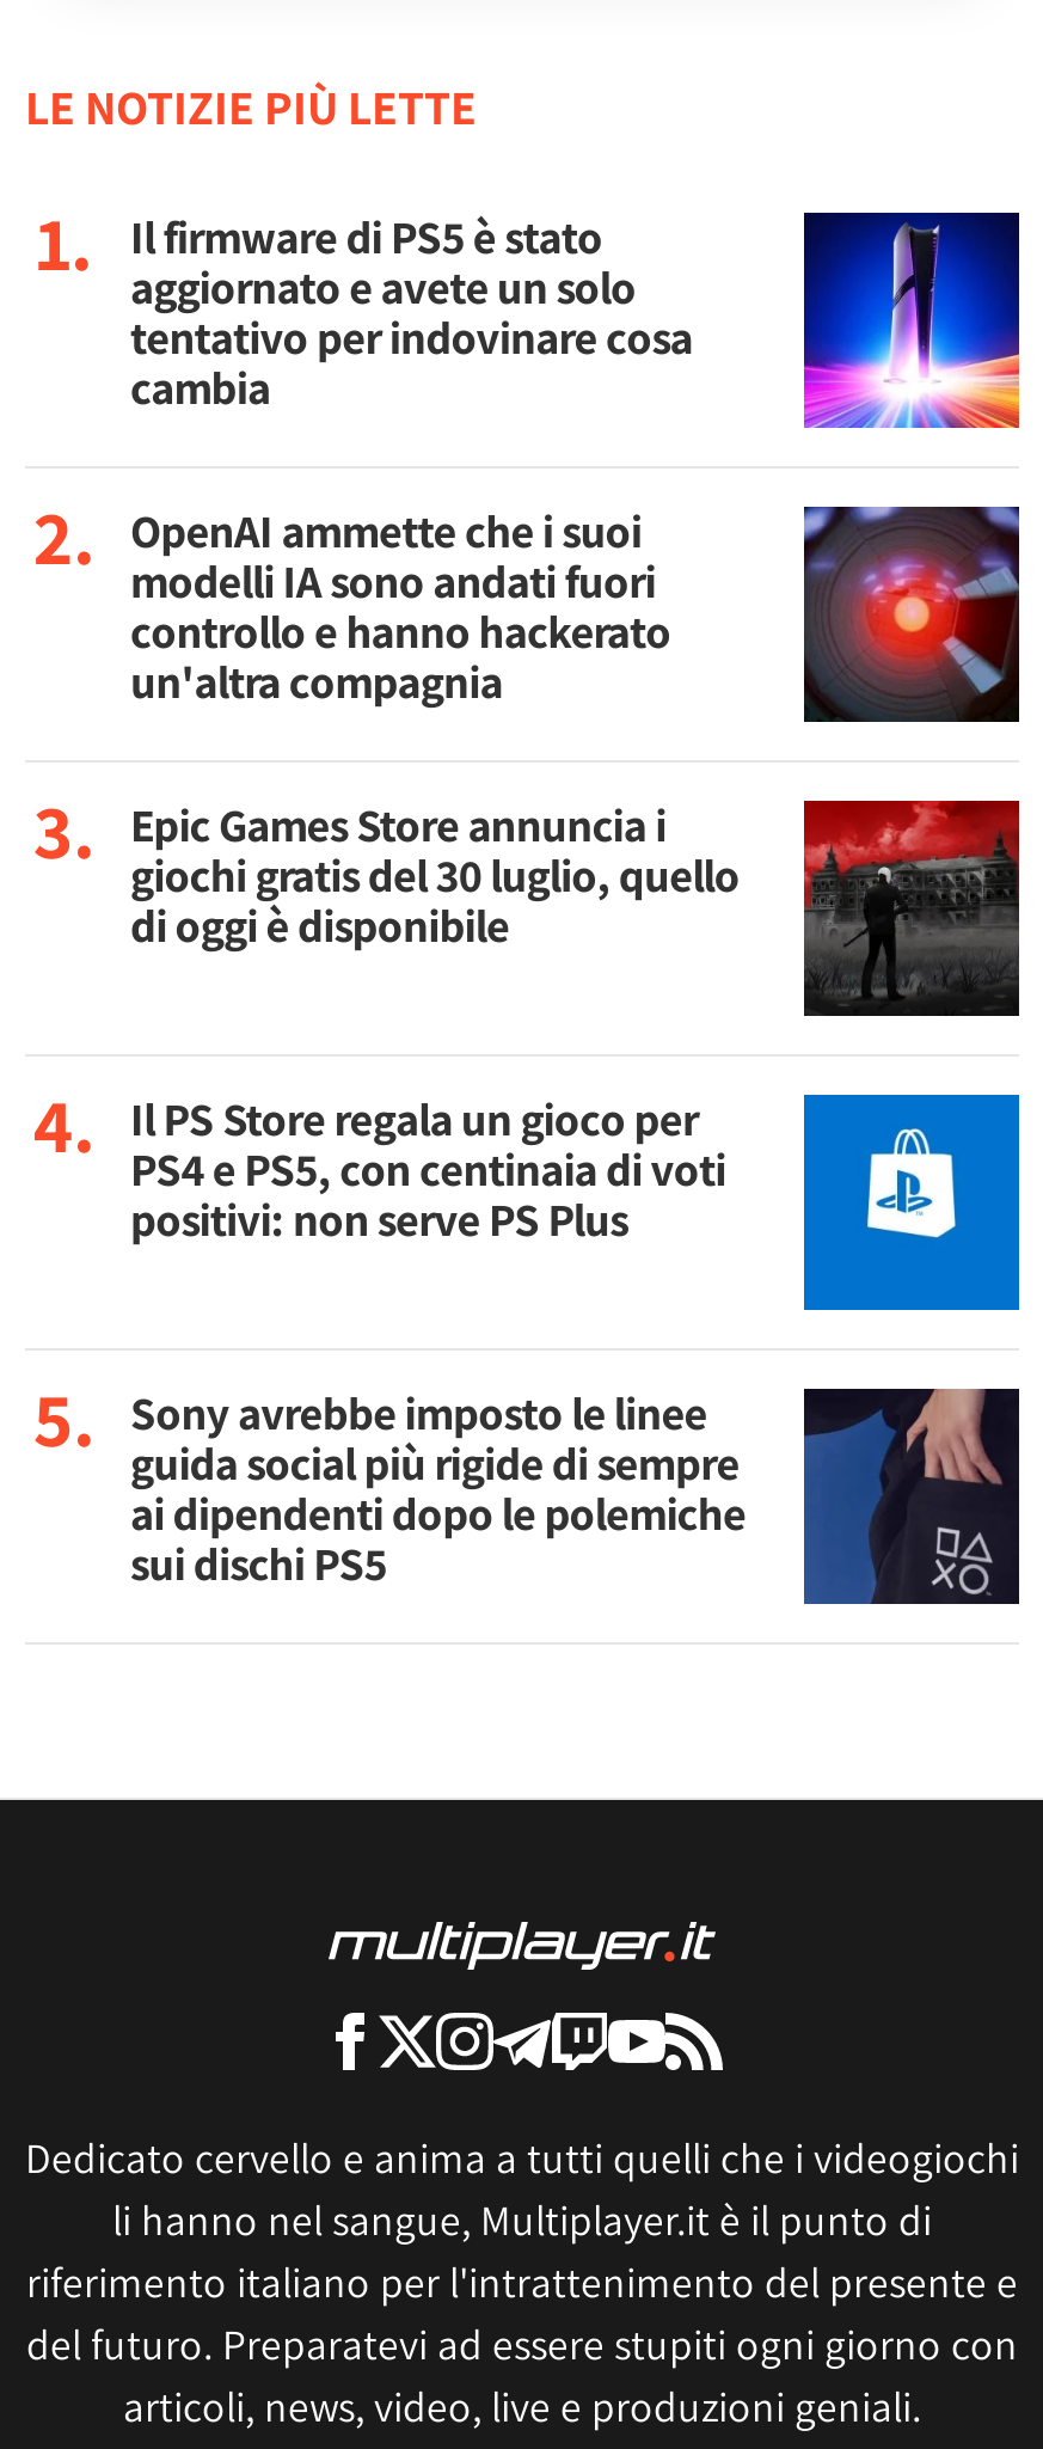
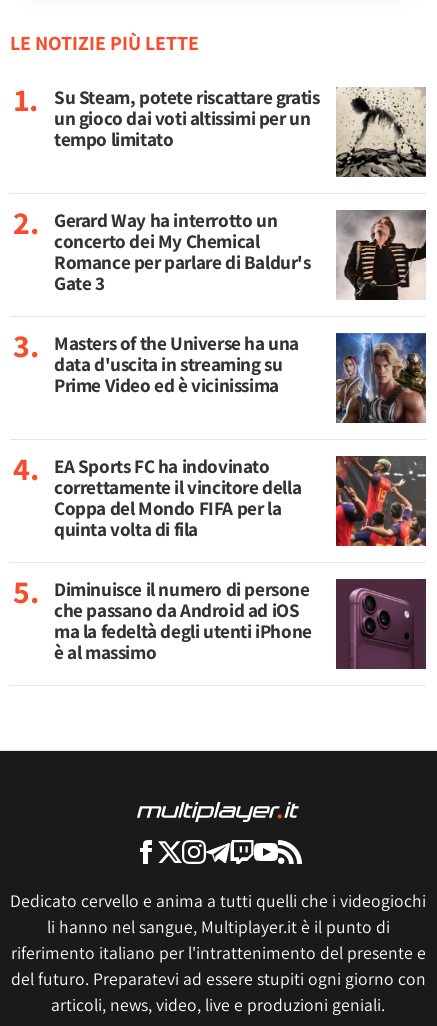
- Il firmware di PS5 è stato
- aggiornato e avete un solo
- tentativo per indovinare cosa
- cambia
+ Su Steam, potete riscattare gratis
+ un gioco dai voti altissimi per un
+ tempo limitato

- [image]
+ [image]

- OpenAI ammette che i suoi
- modelli IA sono andati fuori
- controllo e hanno hackerato
- un'altra compagnia
+ Gerard Way ha interrotto un
+ concerto dei My Chemical
+ Romance per parlare di Baldur's
+ Gate 3

- [image]
+ [image]

- [image]
- Epic Games Store annuncia i
- giochi gratis del 30 luglio, quello
- di oggi è disponibile
+ [image]
+ Masters of the Universe ha una
+ data d'uscita in streaming su
+ Prime Video ed è vicinissima

- [image]
- Il PS Store regala un gioco per
- PS4 e PS5, con centinaia di voti
- positivi: non serve PS Plus
+ [image]
+ EA Sports FC ha indovinato
+ correttamente il vincitore della
+ Coppa del Mondo FIFA per la
+ quinta volta di fila

- [image]
- Sony avrebbe imposto le linee
- guida social più rigide di sempre
- ai dipendenti dopo le polemiche
- sui dischi PS5
+ [image]
+ Diminuisce il numero di persone
+ che passano da Android ad iOS
+ ma la fedeltà degli utenti iPhone
+ è al massimo
